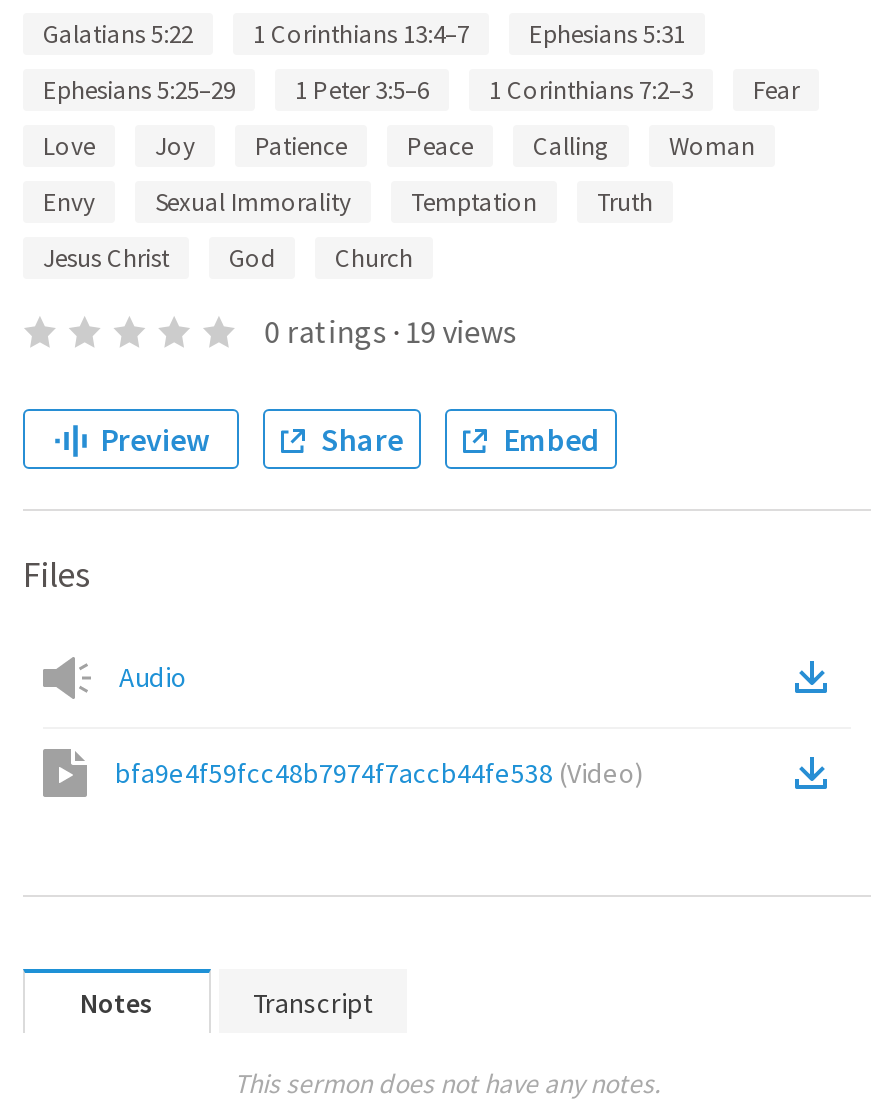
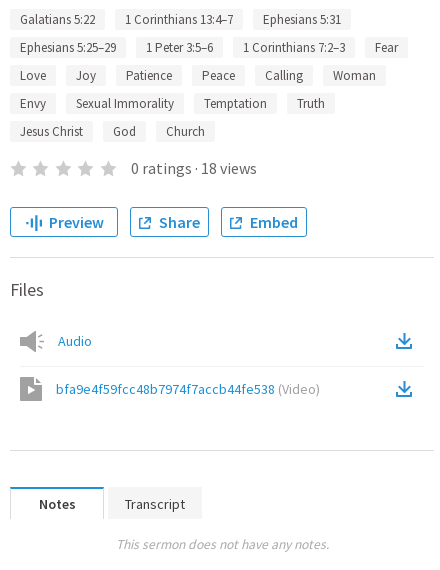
- 0 ratings · 19 views
+ 0 ratings · 18 views
